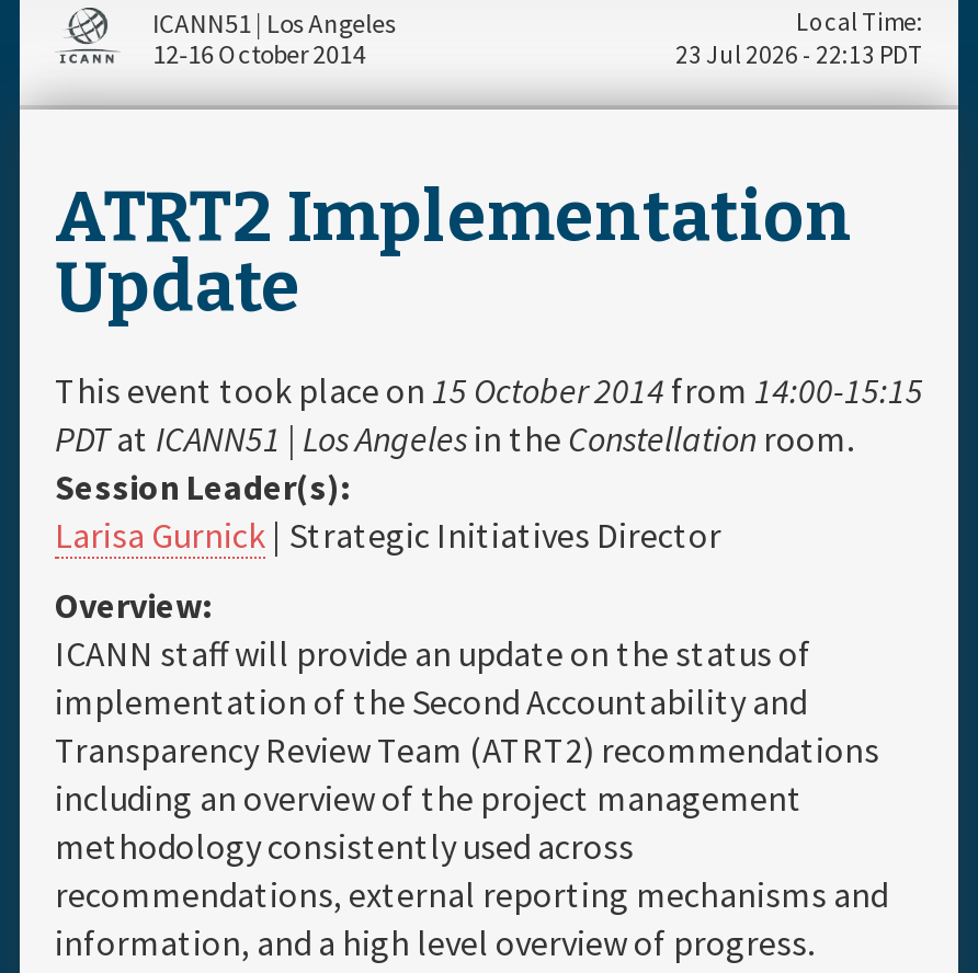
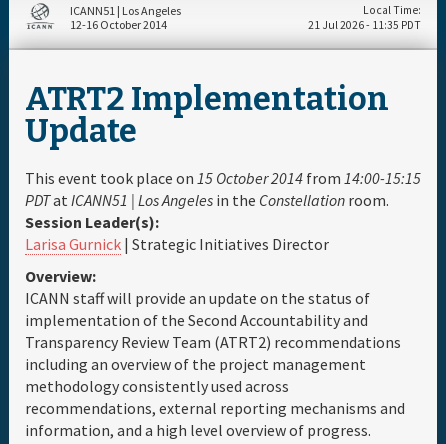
- 23 Jul 2026 - 22:13 PDT
+ 21 Jul 2026 - 11:35 PDT
